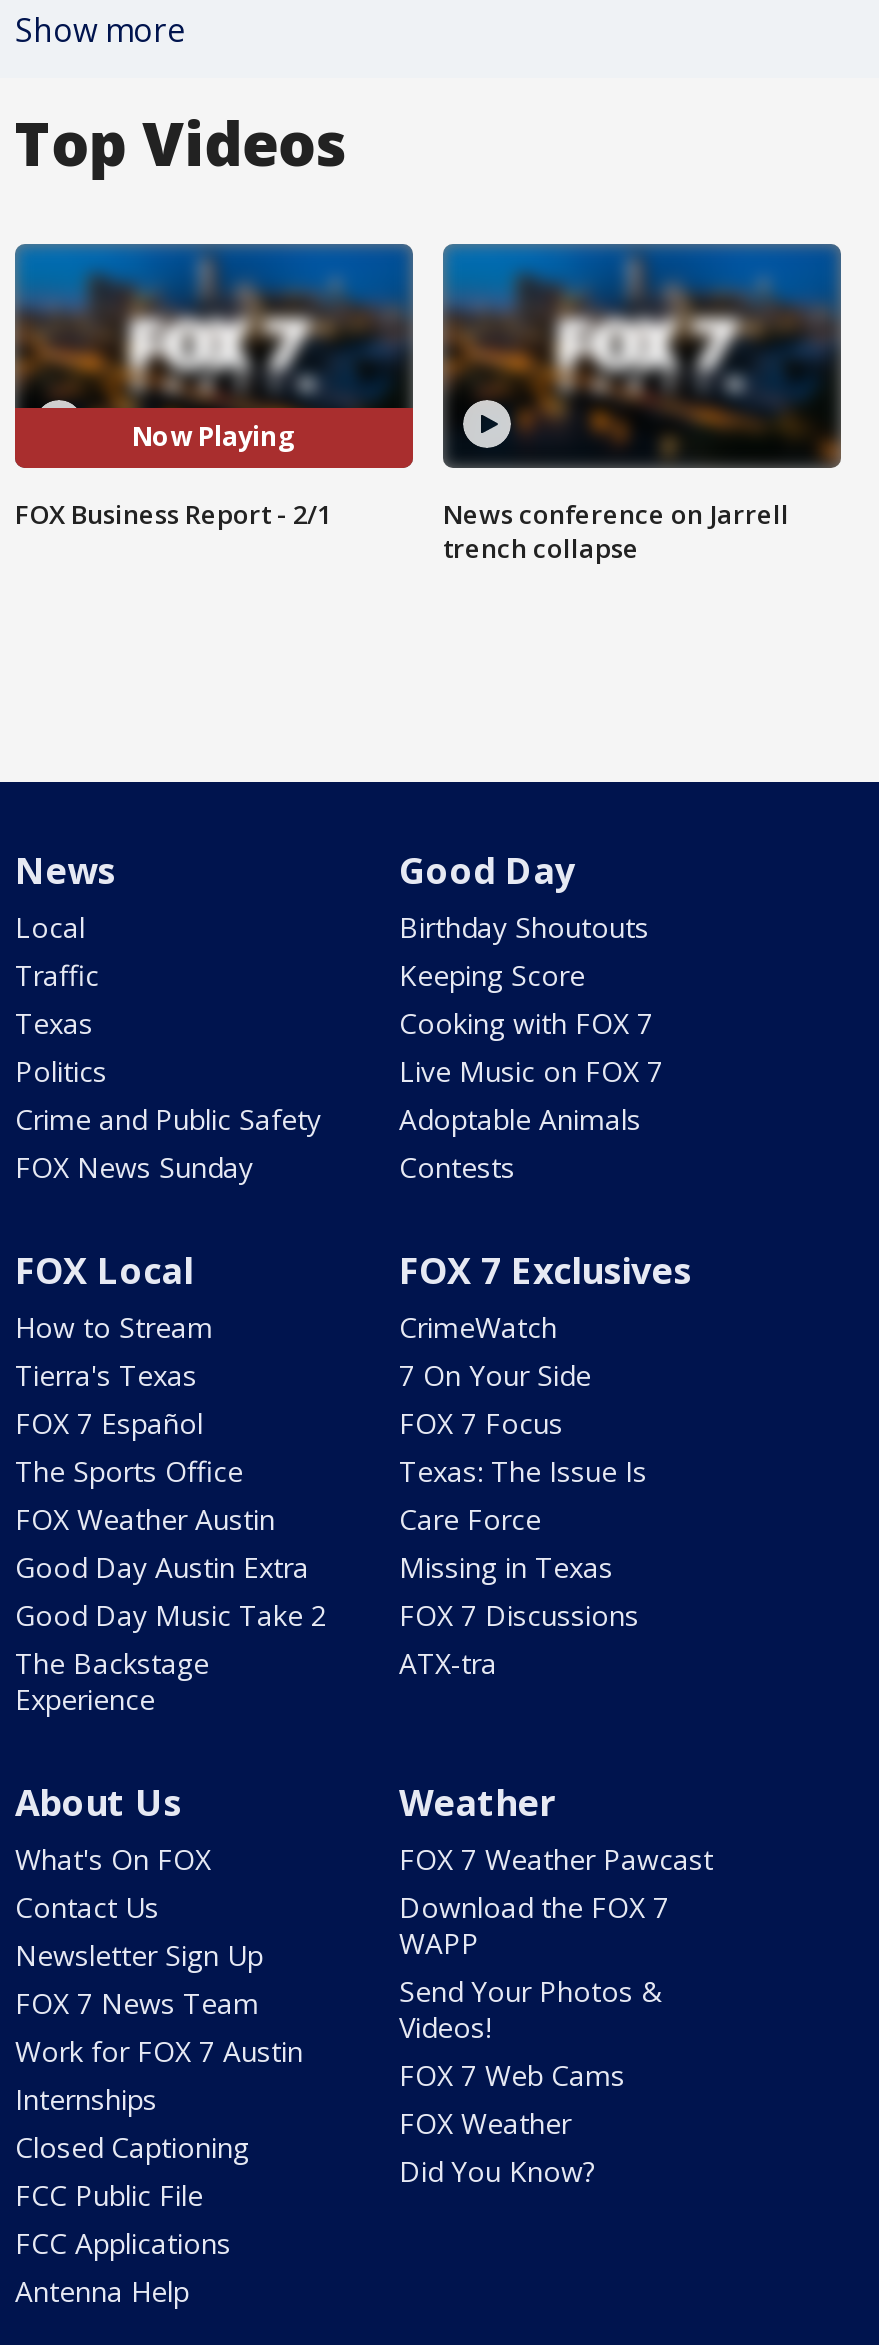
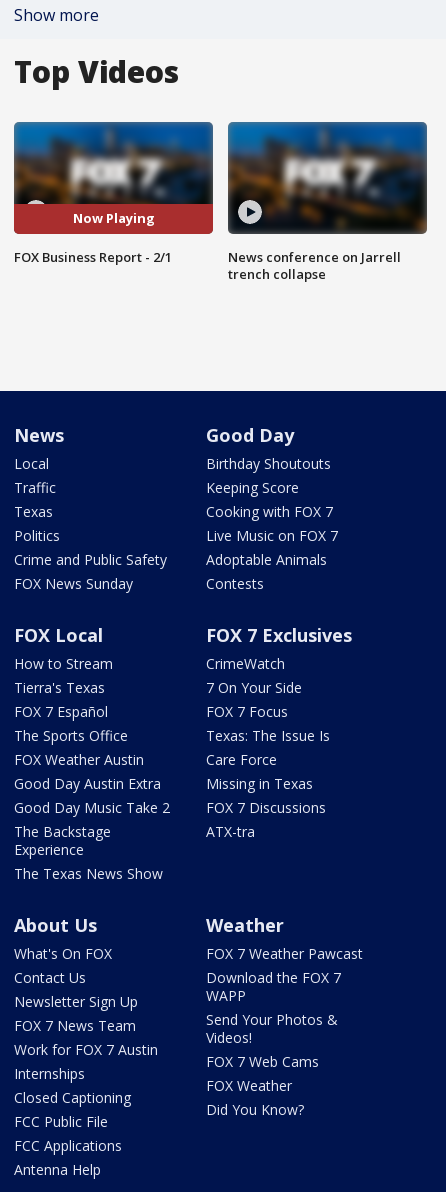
+ The Texas News Show
